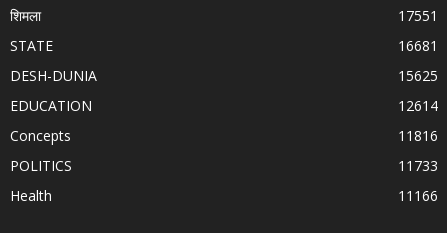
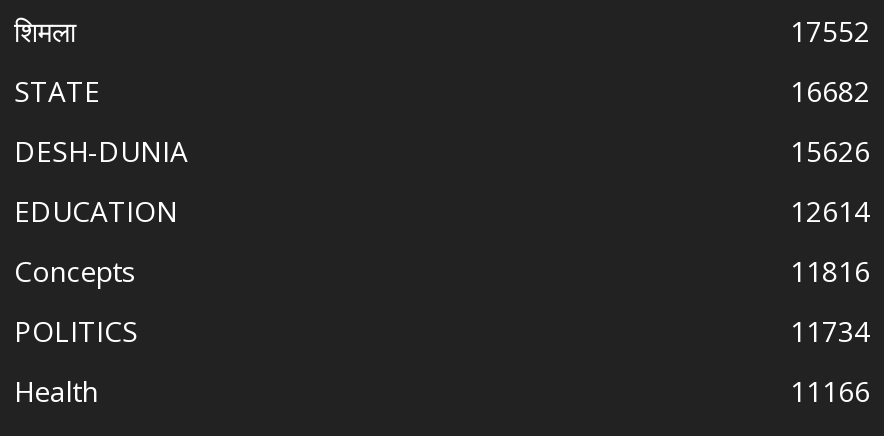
- 17551
+ 17552

- 16681
+ 16682

- 15625
+ 15626

- 11733
+ 11734
